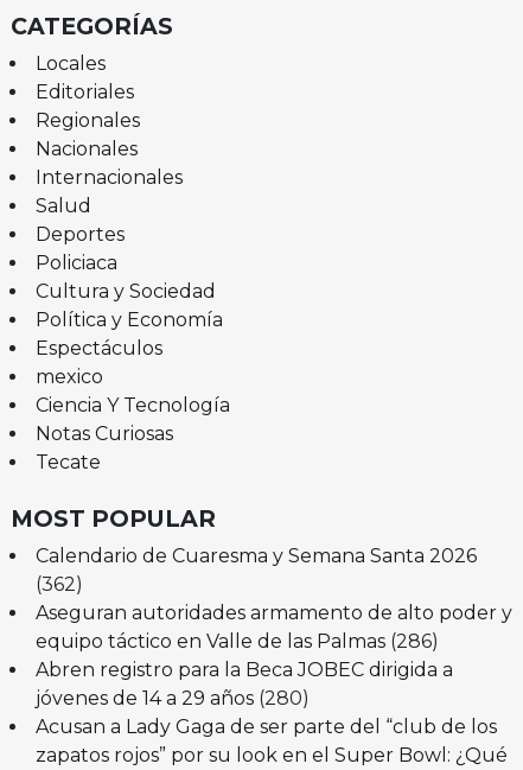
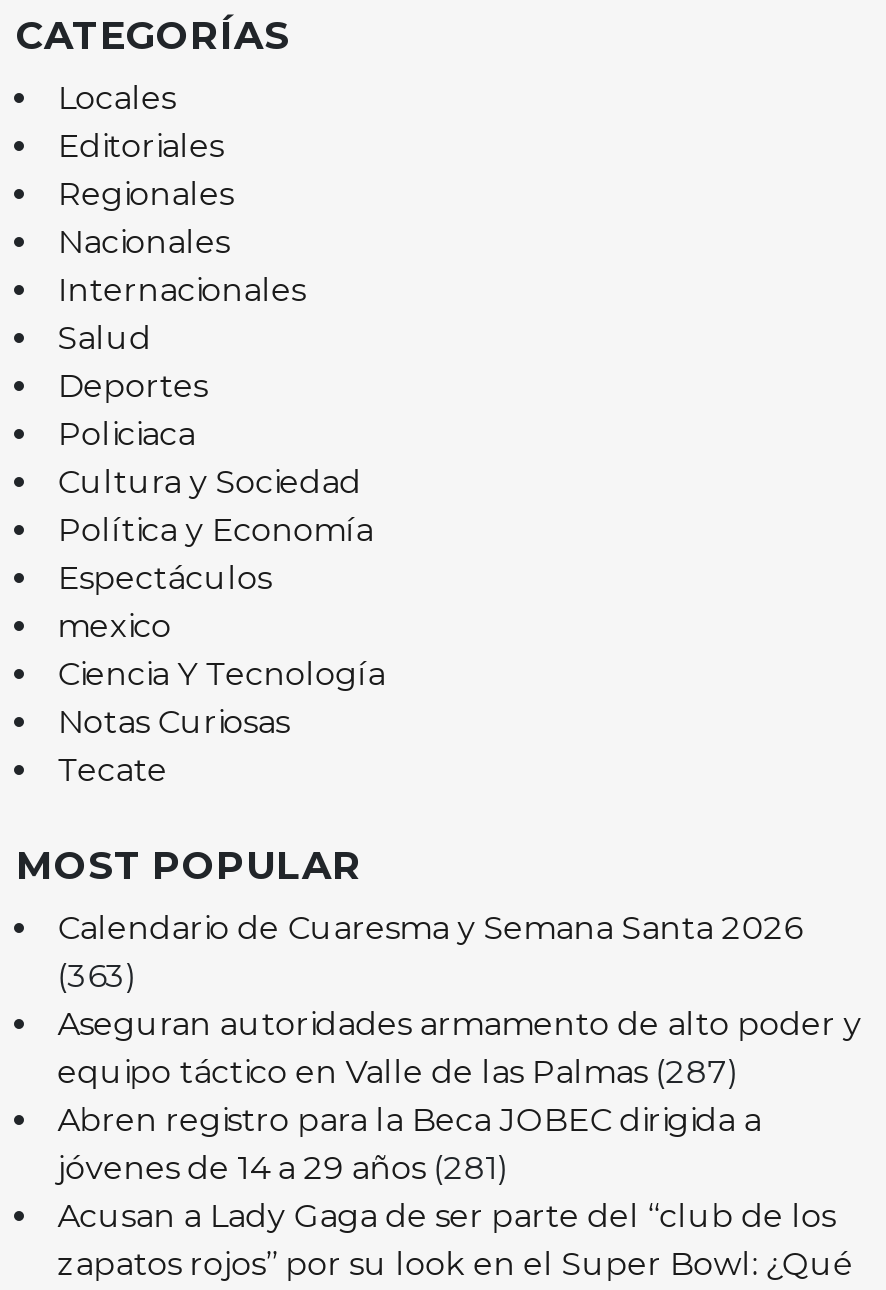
- (362)
+ (363)

- equipo táctico en Valle de las Palmas (286)
+ equipo táctico en Valle de las Palmas (287)

- jóvenes de 14 a 29 años (280)
+ jóvenes de 14 a 29 años (281)
